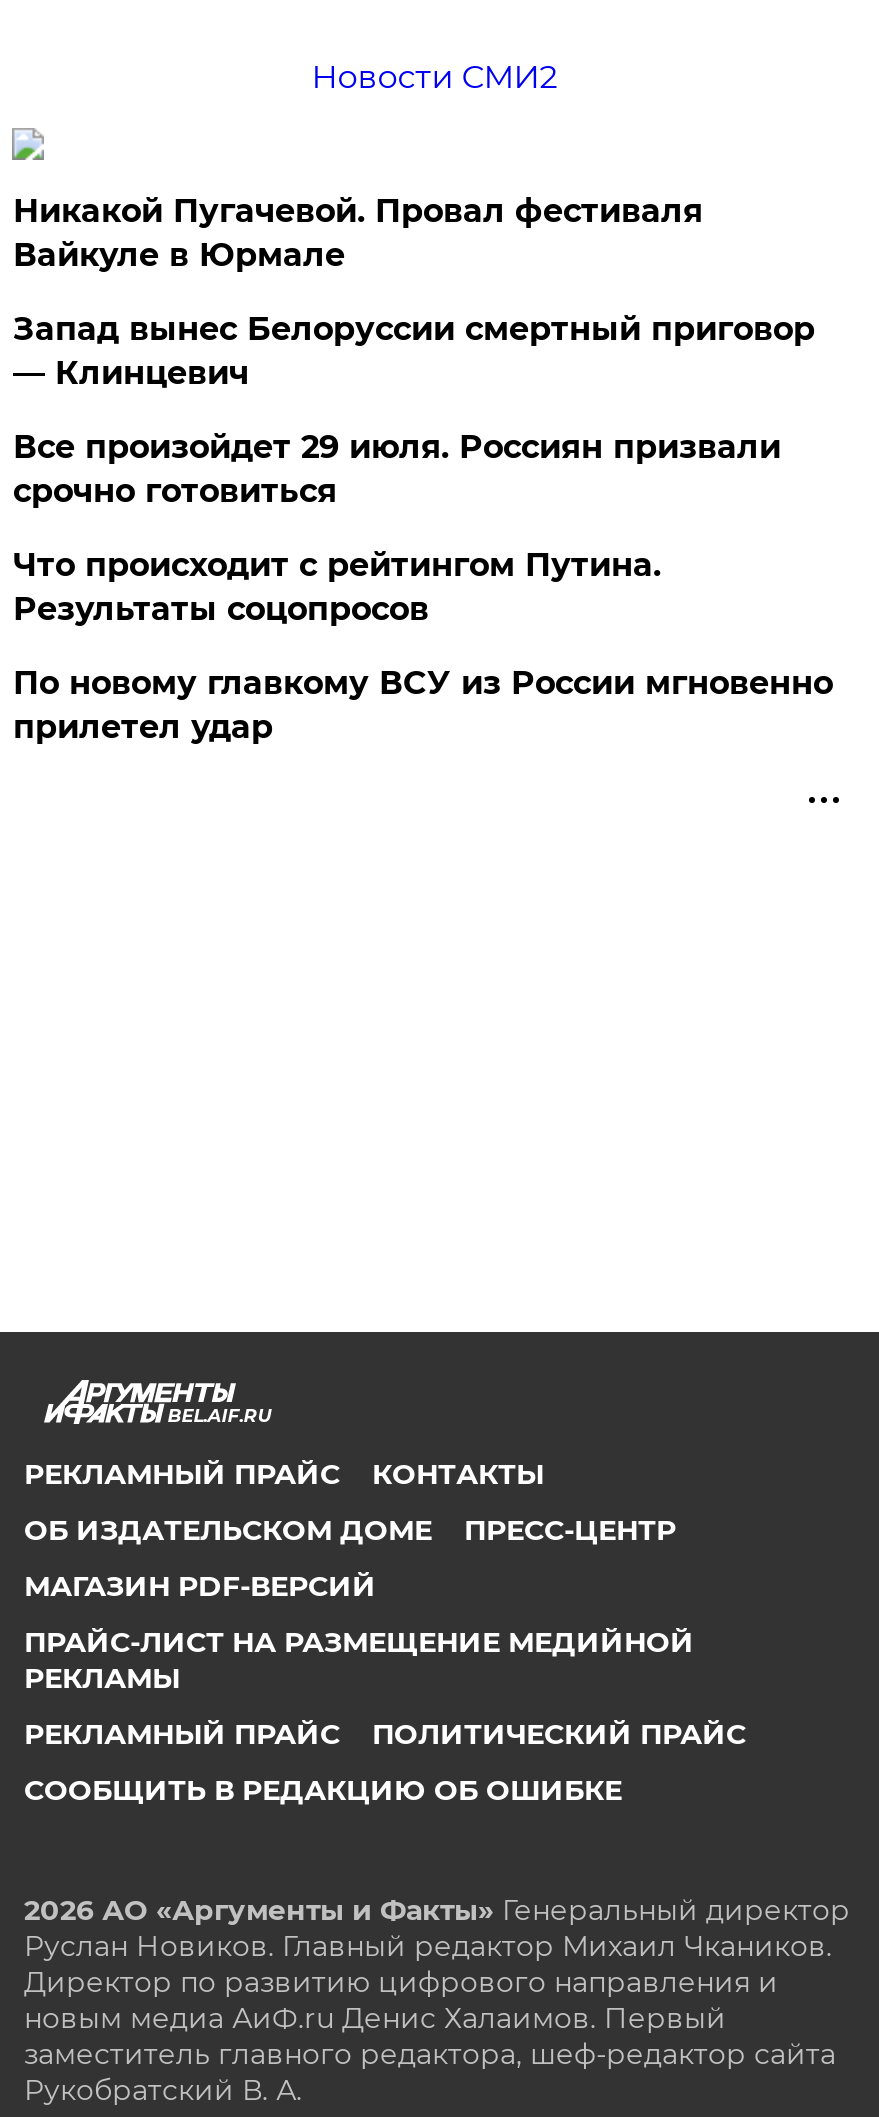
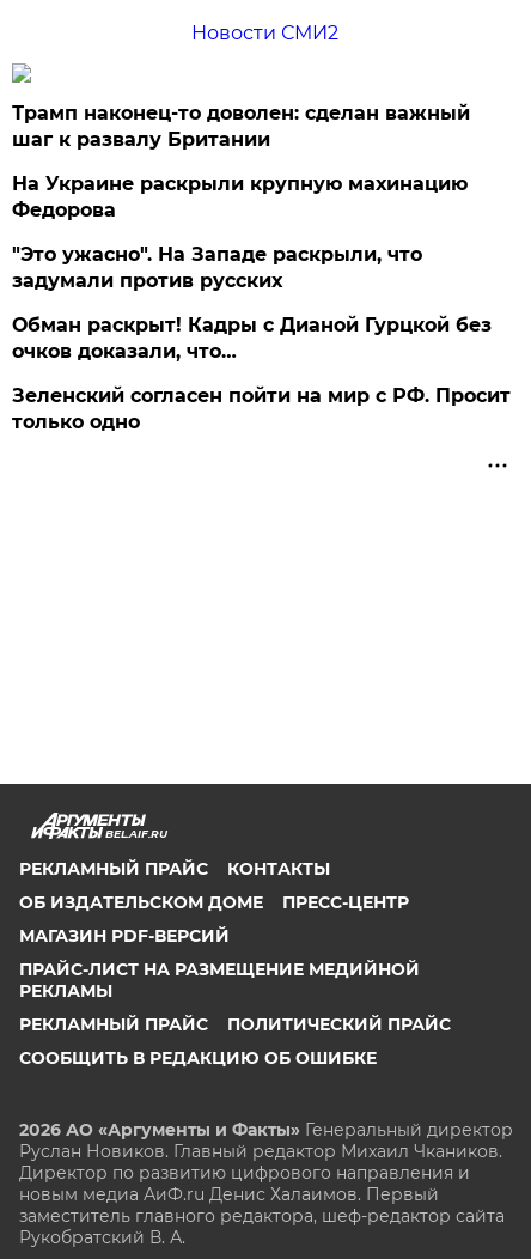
- Никакой Пугачевой. Провал фестиваля
- Вайкуле в Юрмале
+ Трамп наконец-то доволен: сделан важный
+ шаг к развалу Британии

- Запад вынес Белоруссии смертный приговор
- — Клинцевич
+ На Украине раскрыли крупную махинацию
+ Федорова

- Все произойдет 29 июля. Россиян призвали
- срочно готовиться
+ "Это ужасно". На Западе раскрыли, что
+ задумали против русских

- Что происходит с рейтингом Путина.
- Результаты соцопросов
+ Обман раскрыт! Кадры с Дианой Гурцкой без
+ очков доказали, что…

- По новому главкому ВСУ из России мгновенно
- прилетел удар
+ Зеленский согласен пойти на мир с РФ. Просит
+ только одно
